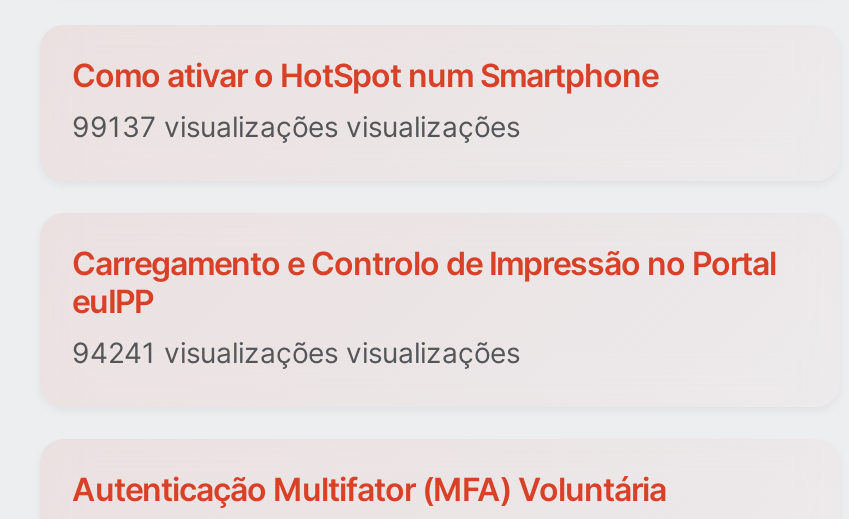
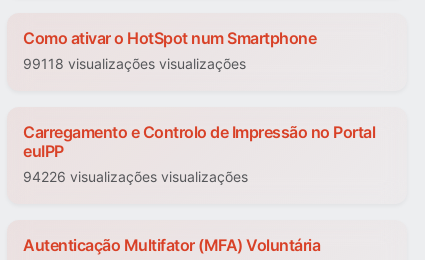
- 99137 visualizações visualizações
+ 99118 visualizações visualizações

- 94241 visualizações visualizações
+ 94226 visualizações visualizações
